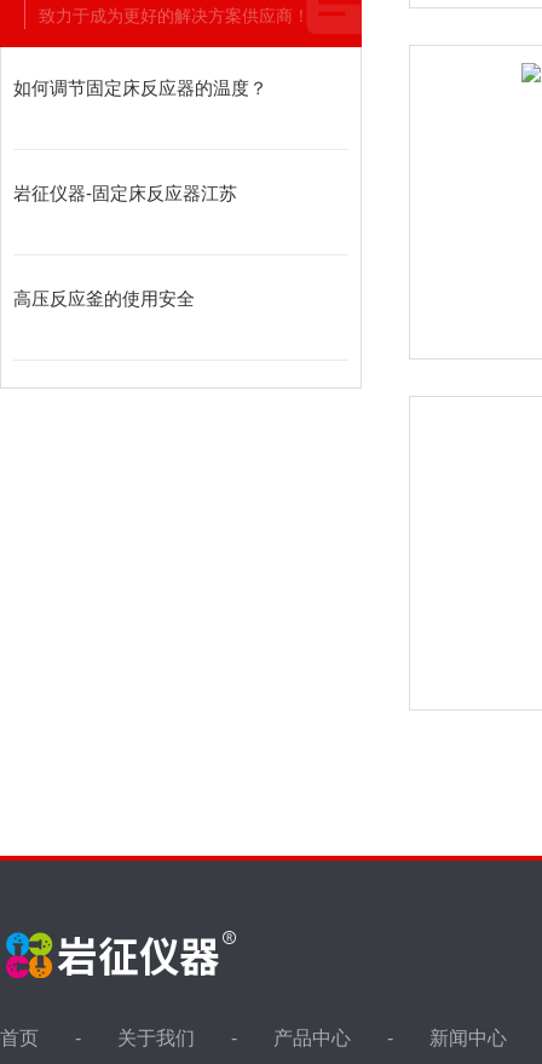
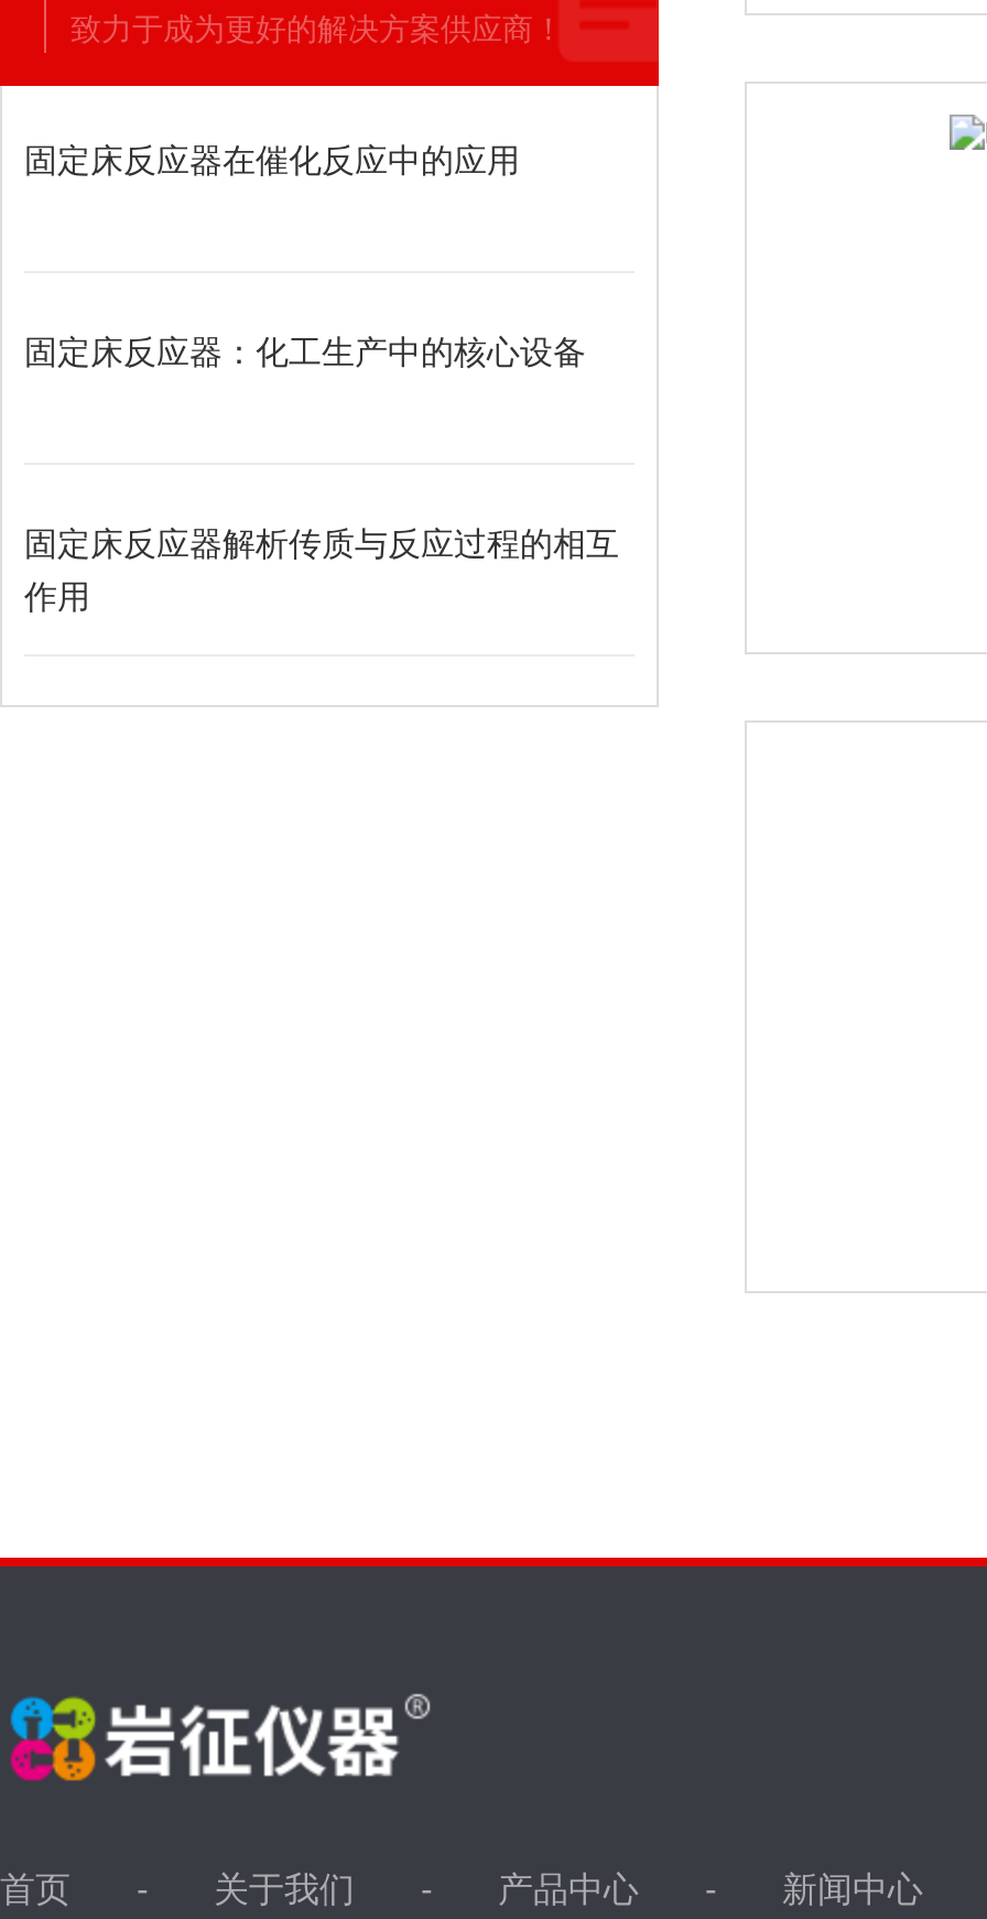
- 如何调节固定床反应器的温度？
+ 固定床反应器在催化反应中的应用

- 岩征仪器-固定床反应器江苏
+ 固定床反应器：化工生产中的核心设备

- 高压反应釜的使用安全
+ 固定床反应器解析传质与反应过程的相互
+ 作用
